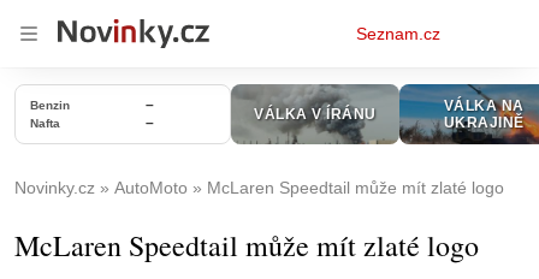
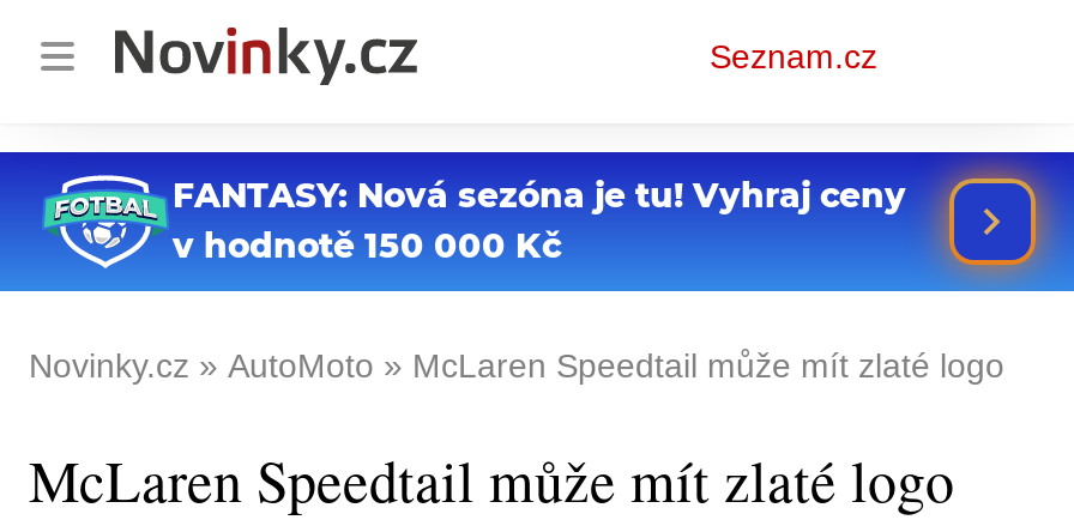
- [image]
+ [image]
